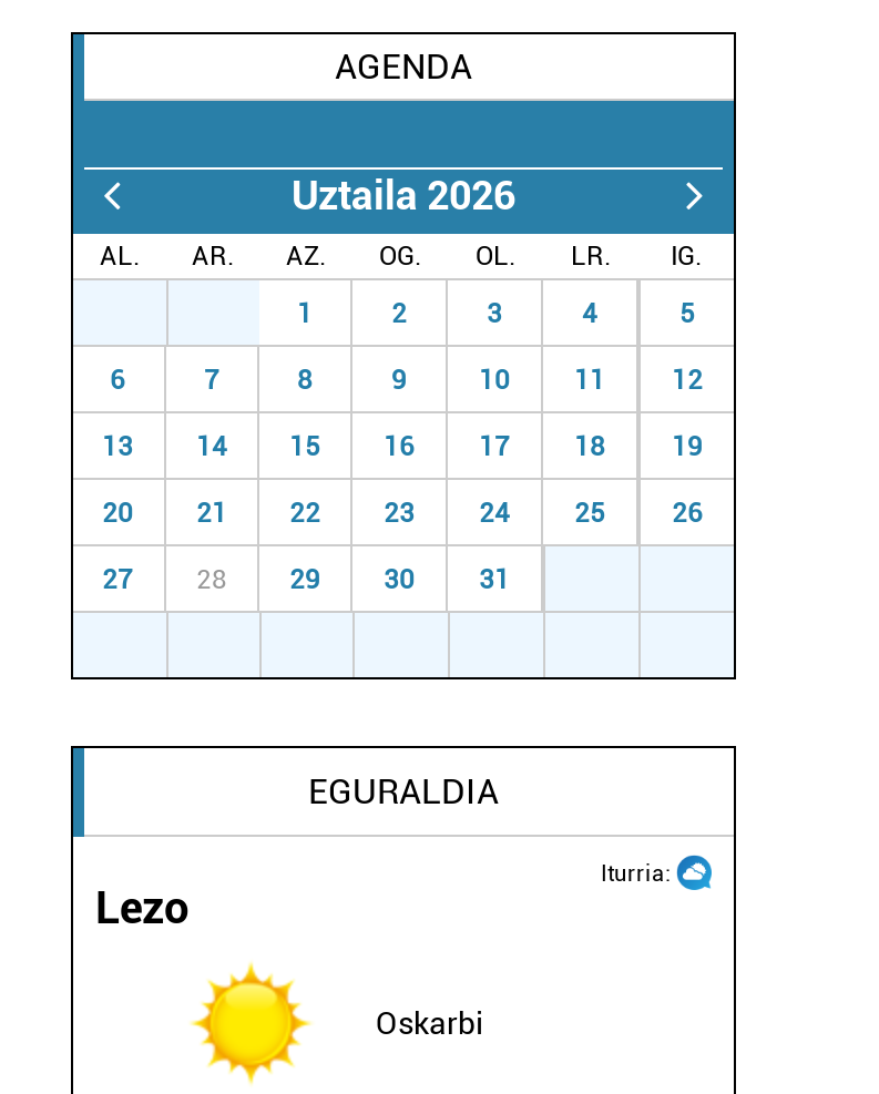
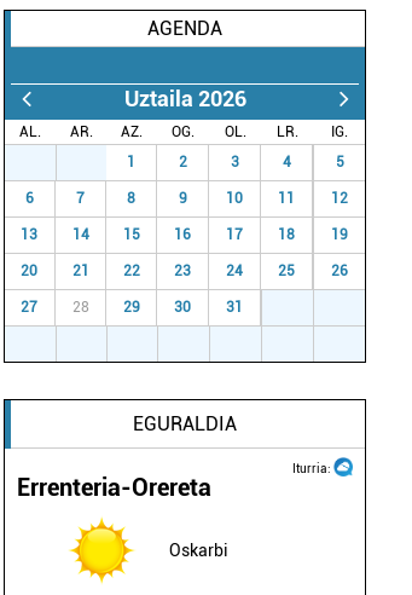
- Lezo
+ Errenteria-Orereta
